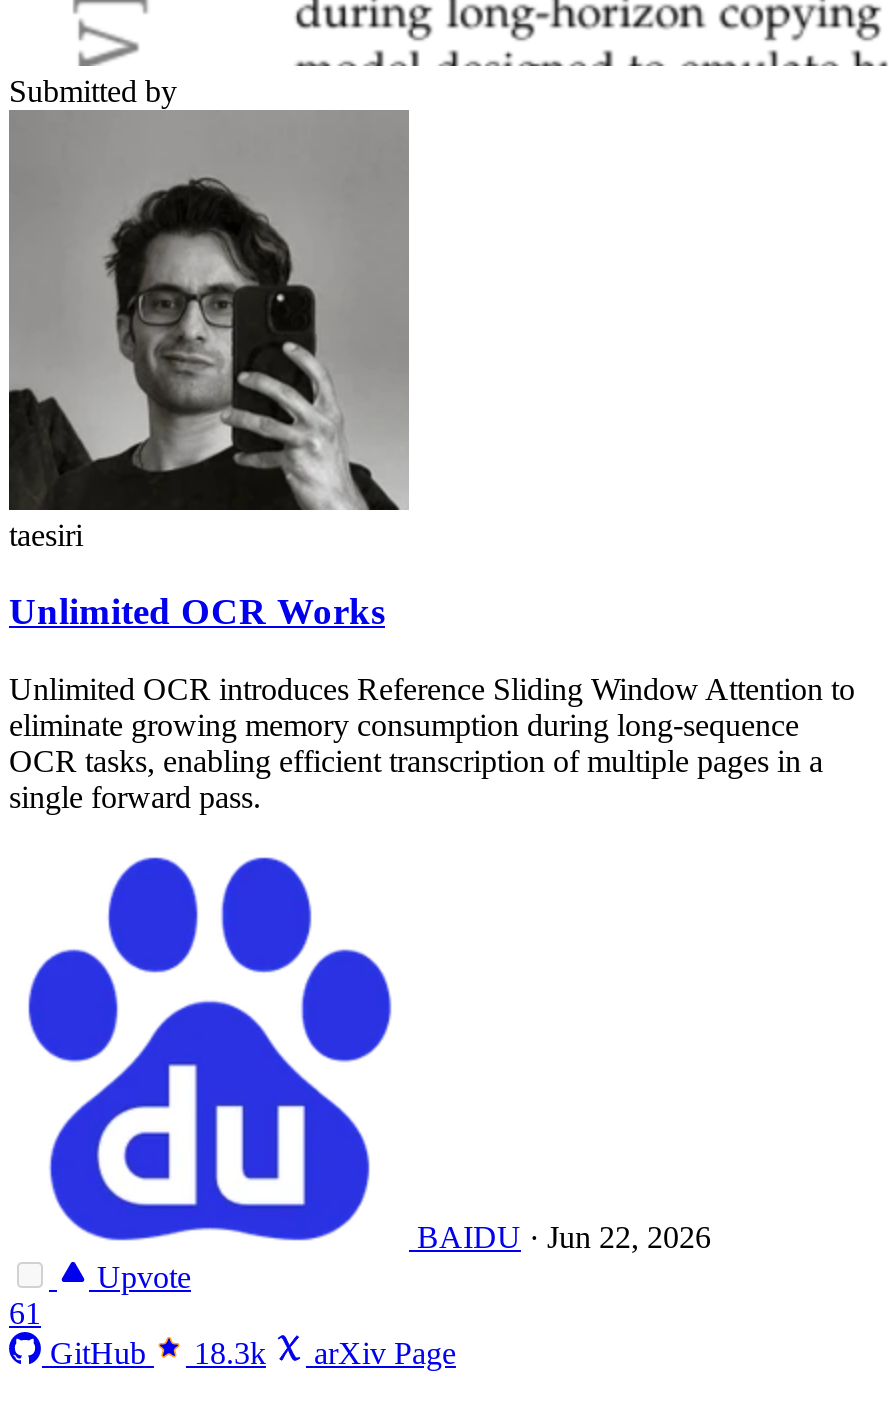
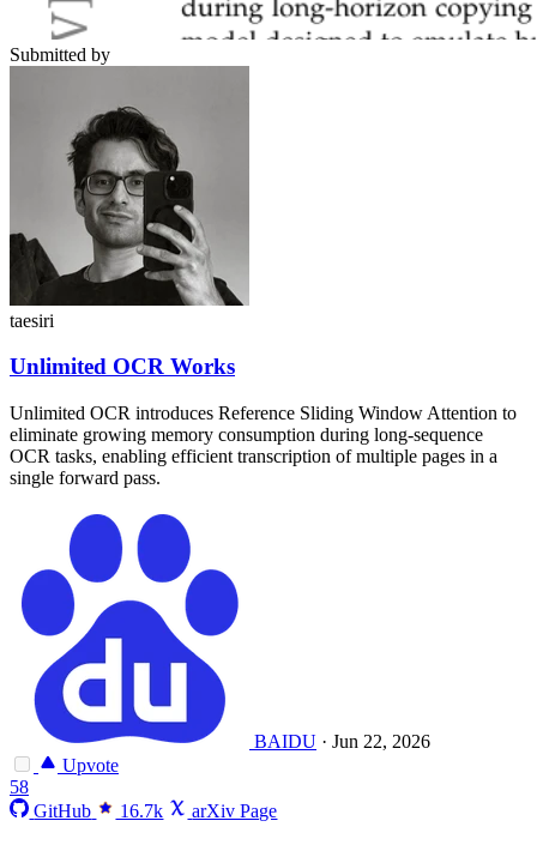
- 61
+ 58

- GitHub 18.3k arXiv Page
+ GitHub 16.7k arXiv Page
